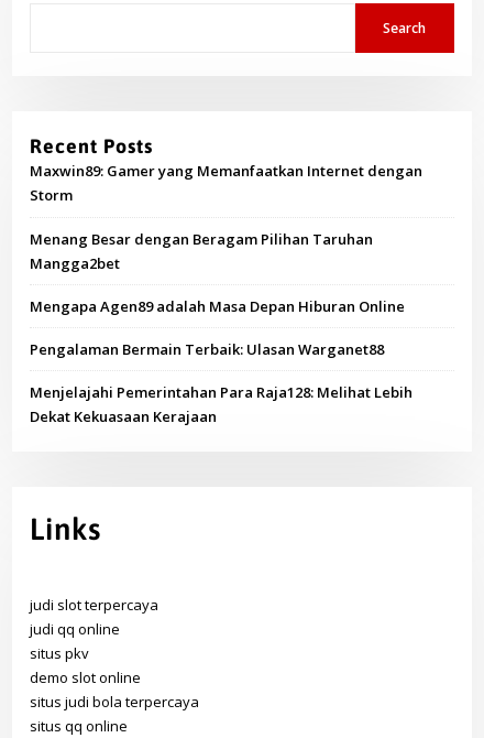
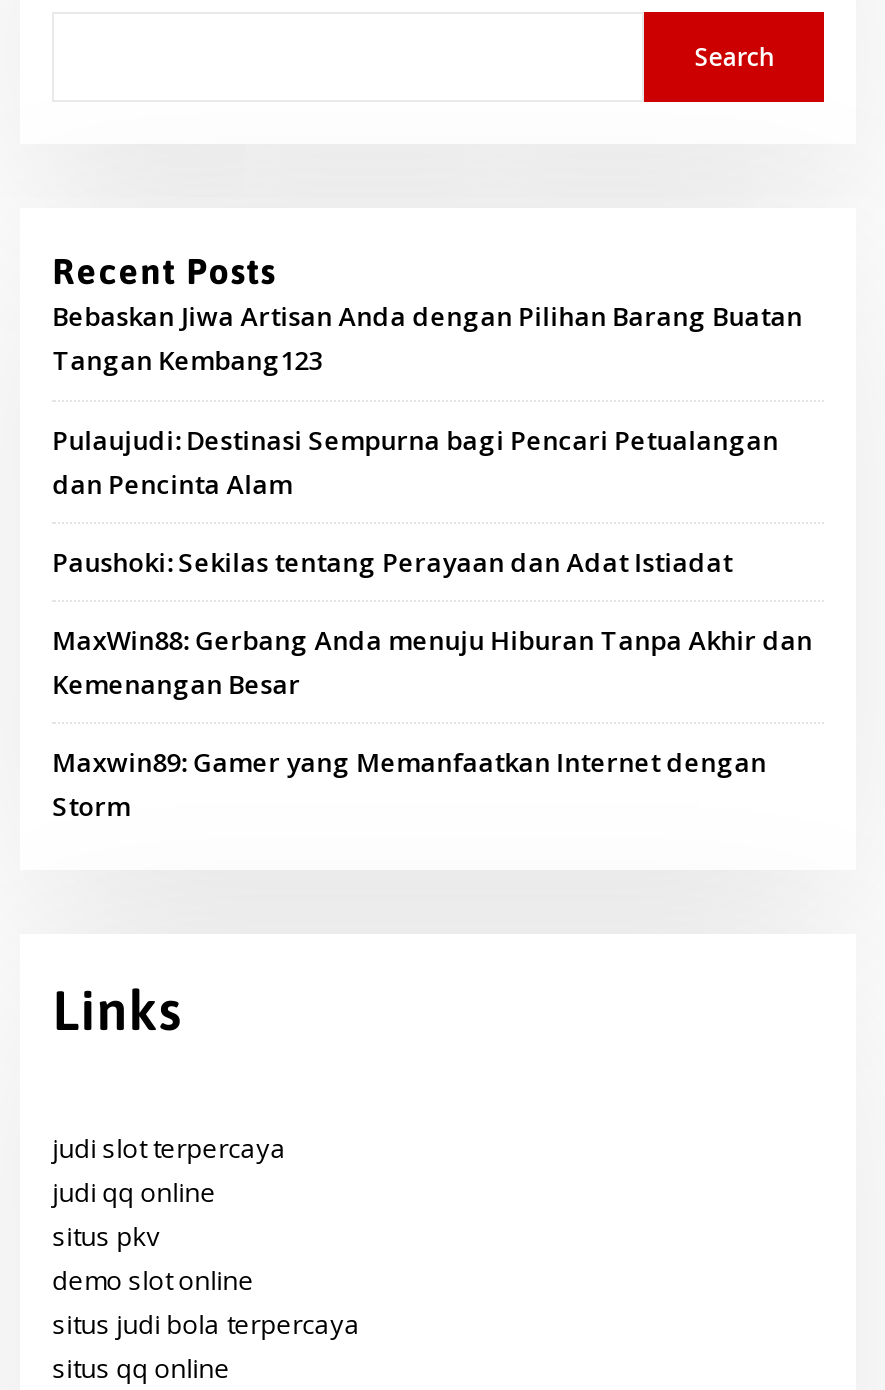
+ Bebaskan Jiwa Artisan Anda dengan Pilihan Barang Buatan
+ Tangan Kembang123
+ Pulaujudi: Destinasi Sempurna bagi Pencari Petualangan
+ dan Pencinta Alam
+ Paushoki: Sekilas tentang Perayaan dan Adat Istiadat
+ MaxWin88: Gerbang Anda menuju Hiburan Tanpa Akhir dan
+ Kemenangan Besar

moved down: Maxwin89: Gamer yang Memanfaatkan Internet dengan | Storm

- Menang Besar dengan Beragam Pilihan Taruhan
- Mangga2bet
- Mengapa Agen89 adalah Masa Depan Hiburan Online
- Pengalaman Bermain Terbaik: Ulasan Warganet88
- Menjelajahi Pemerintahan Para Raja128: Melihat Lebih
- Dekat Kekuasaan Kerajaan
